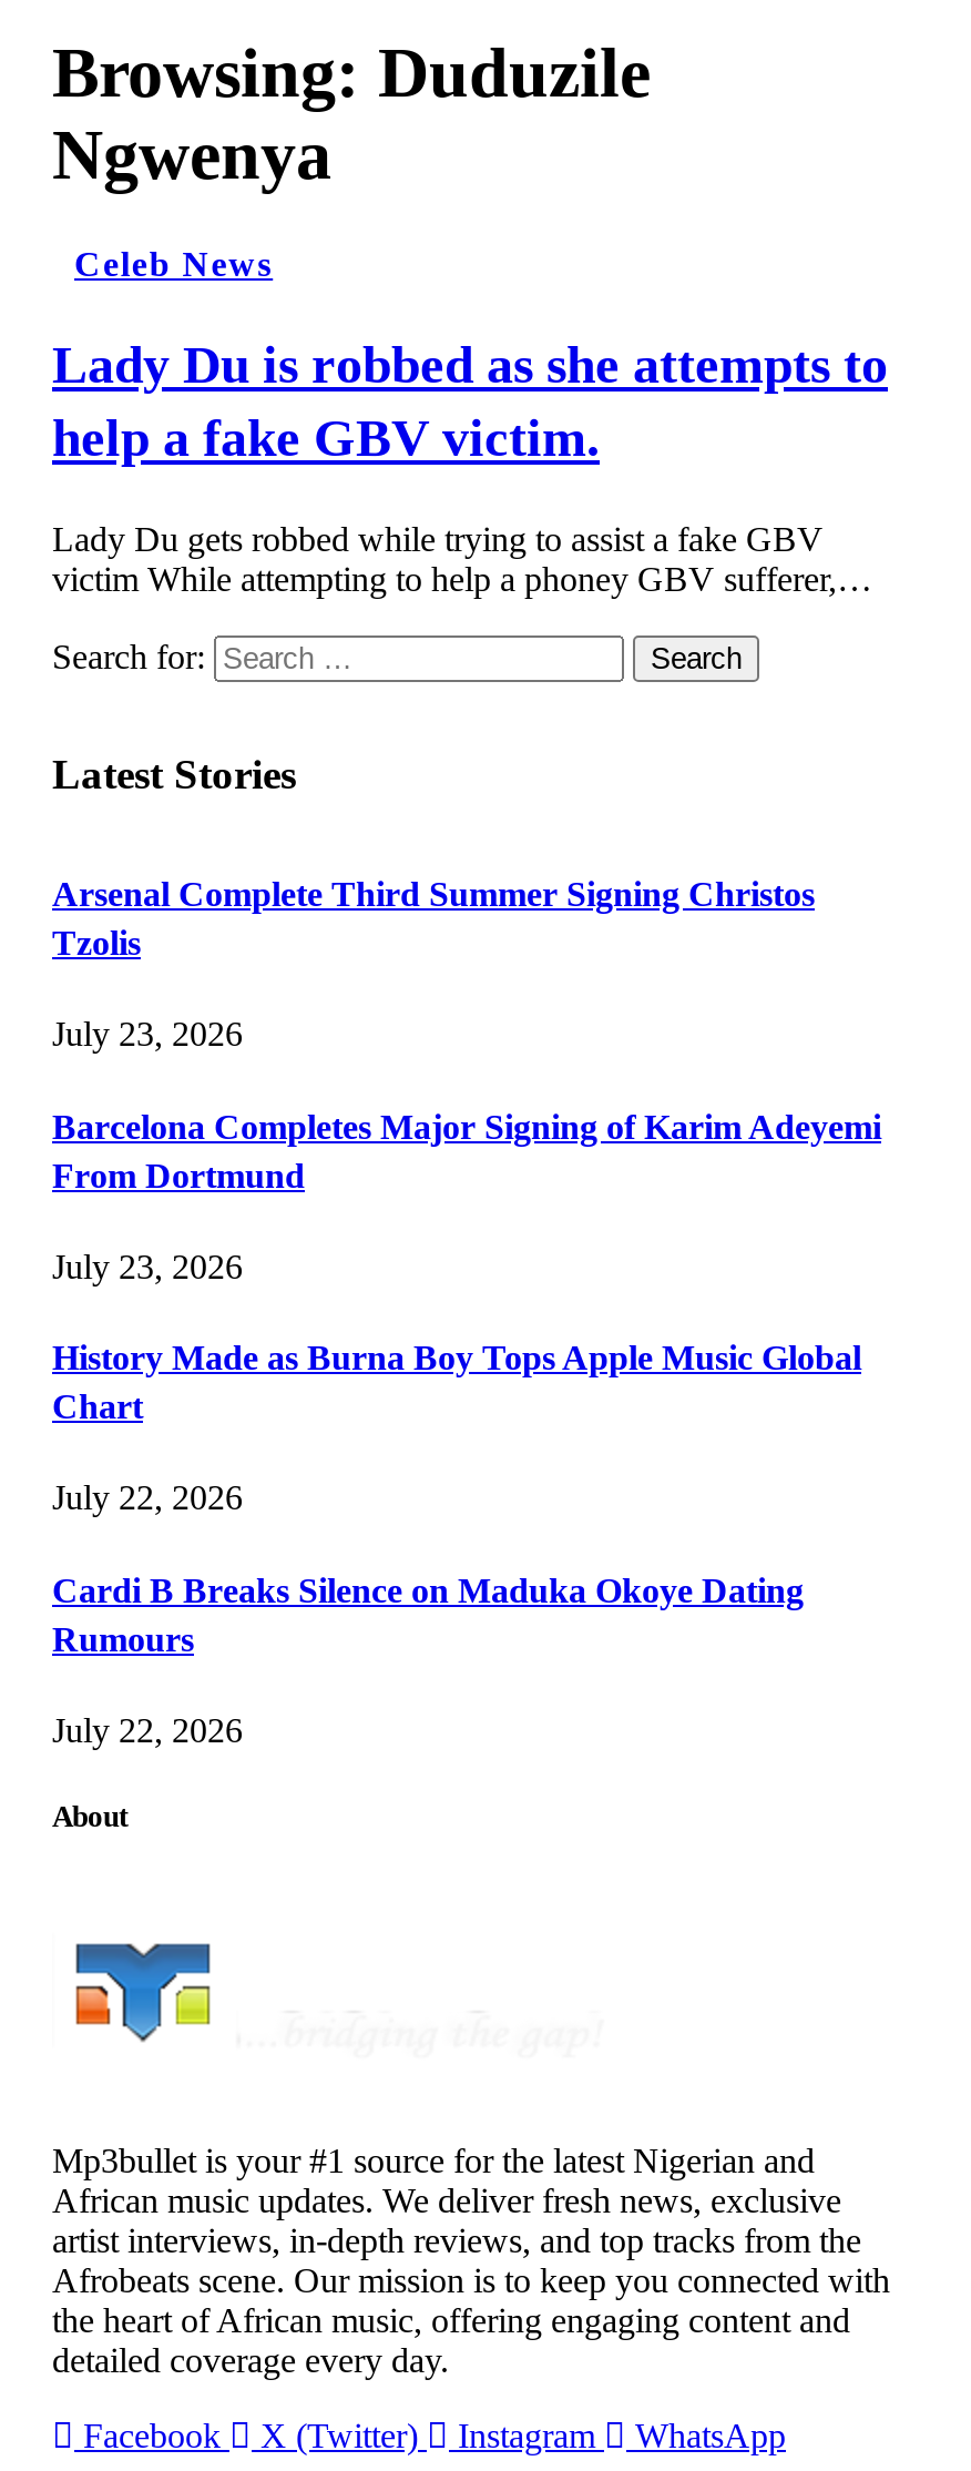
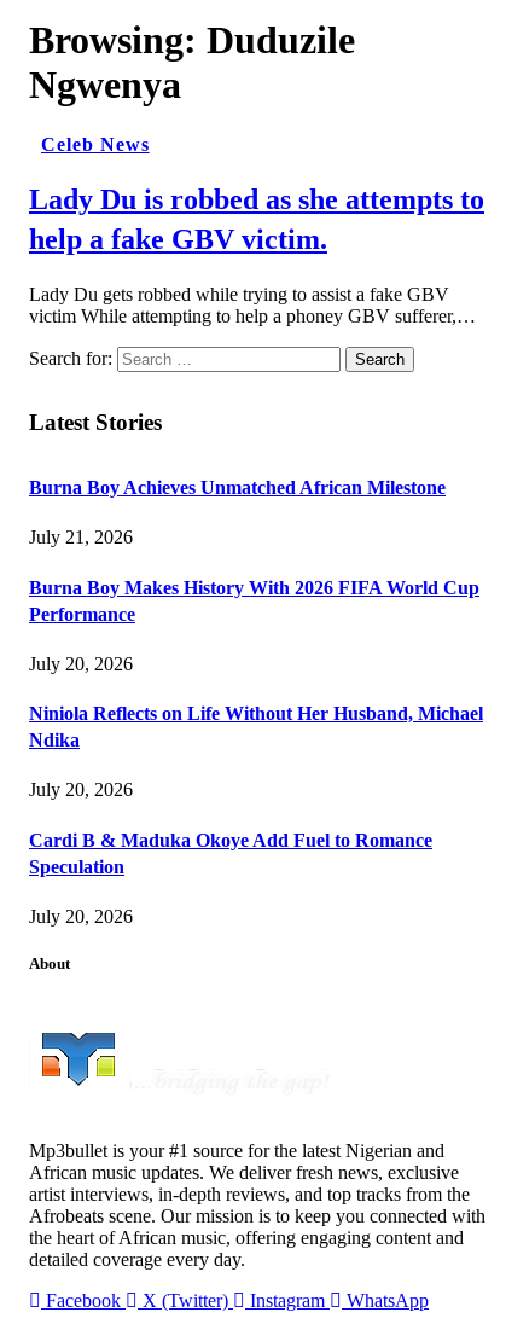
- Arsenal Complete Third Summer Signing Christos
- Tzolis
+ Burna Boy Achieves Unmatched African Milestone

- July 23, 2026
+ July 21, 2026

- Barcelona Completes Major Signing of Karim Adeyemi
- From Dortmund
+ Burna Boy Makes History With 2026 FIFA World Cup
+ Performance

- July 23, 2026
+ July 20, 2026

- History Made as Burna Boy Tops Apple Music Global
- Chart
+ Niniola Reflects on Life Without Her Husband, Michael
+ Ndika

- July 22, 2026
+ July 20, 2026

- Cardi B Breaks Silence on Maduka Okoye Dating
- Rumours
+ Cardi B & Maduka Okoye Add Fuel to Romance
+ Speculation

- July 22, 2026
+ July 20, 2026
